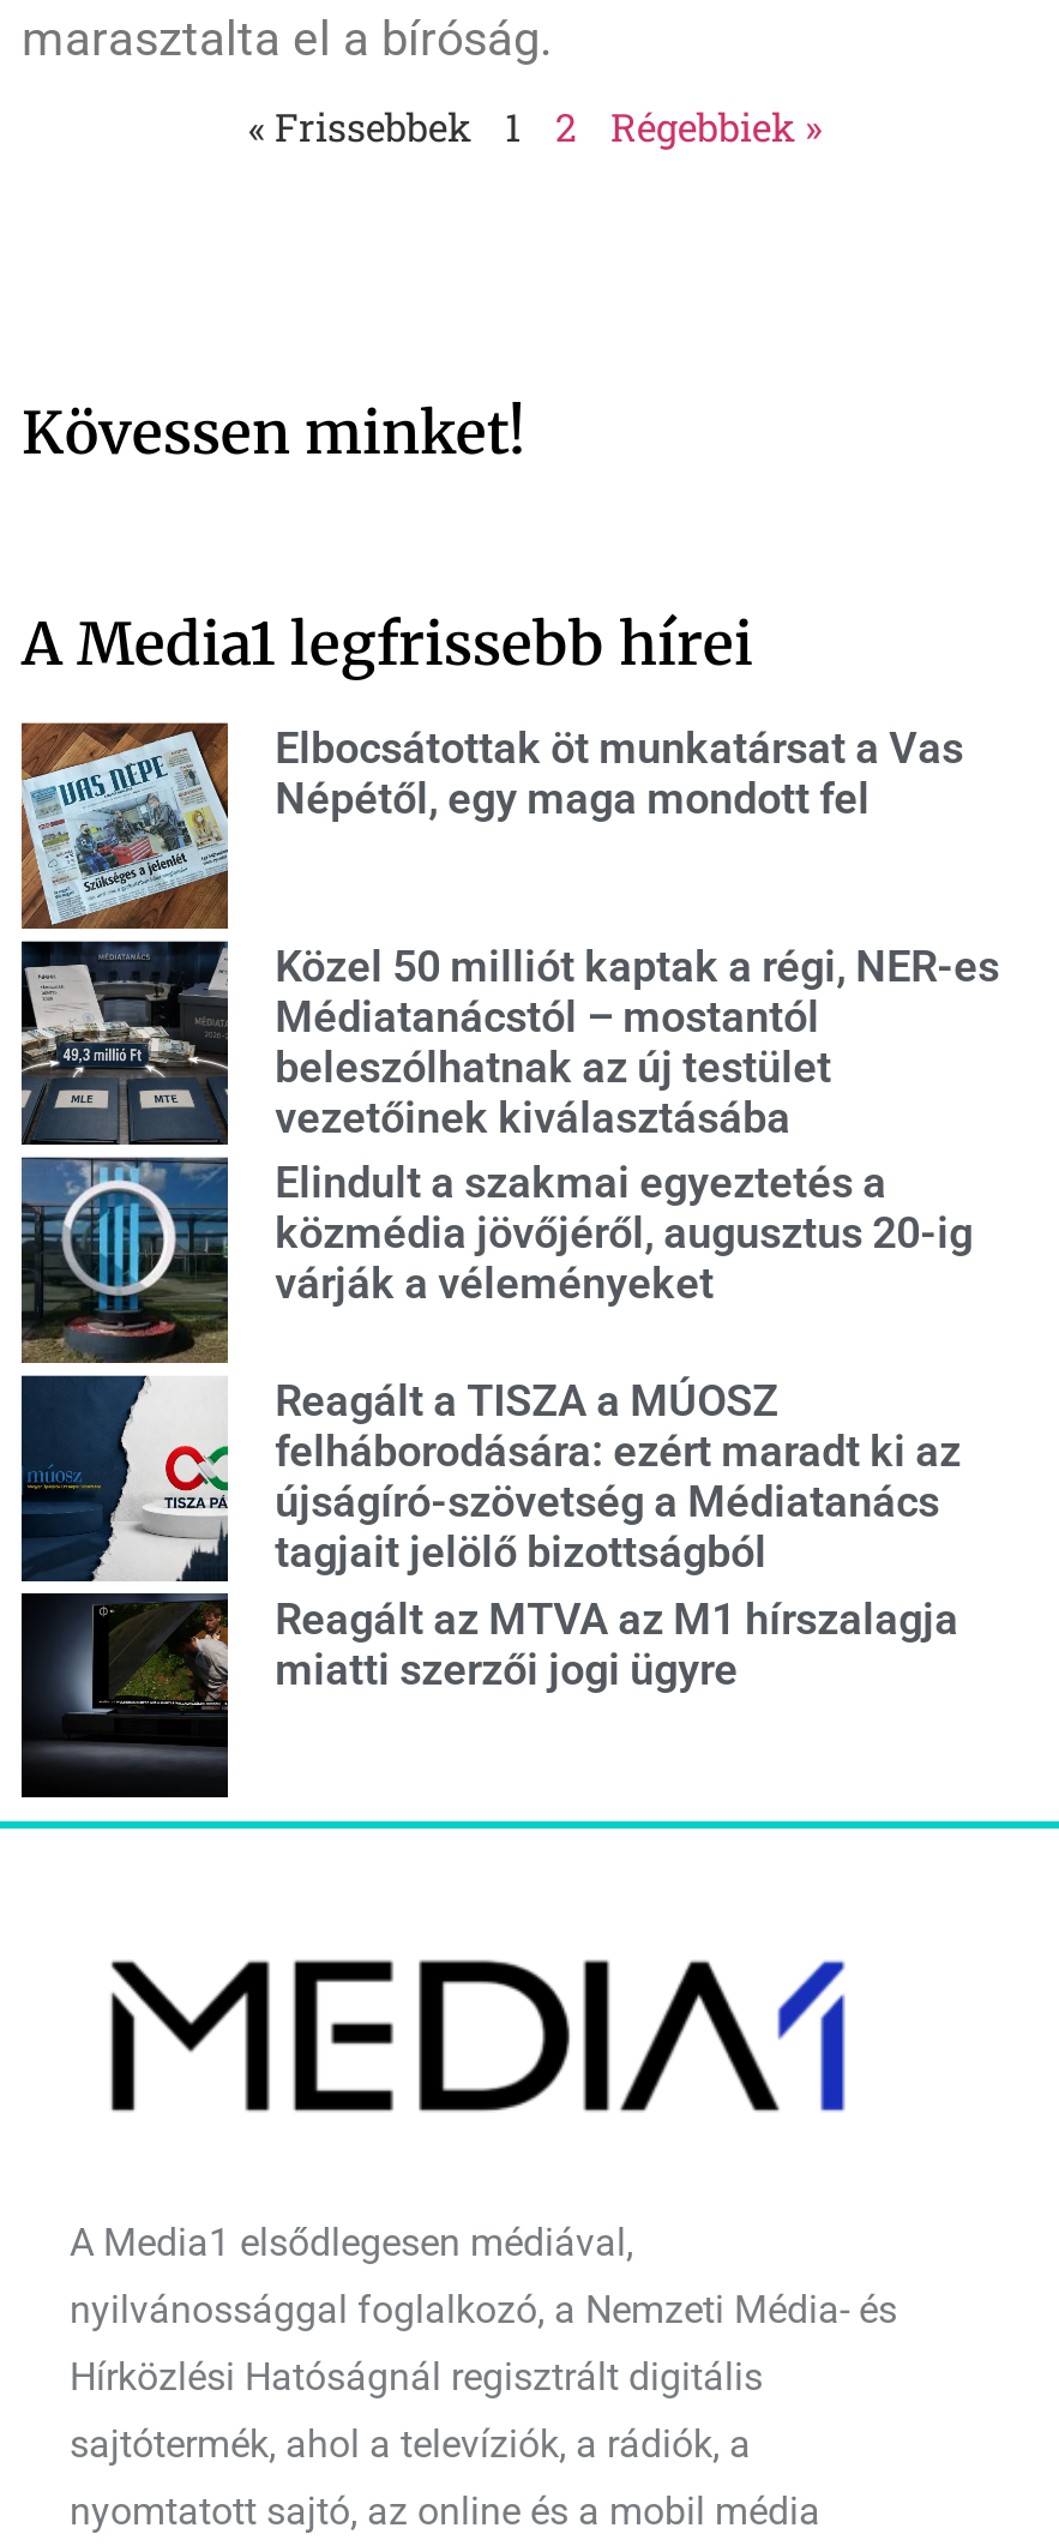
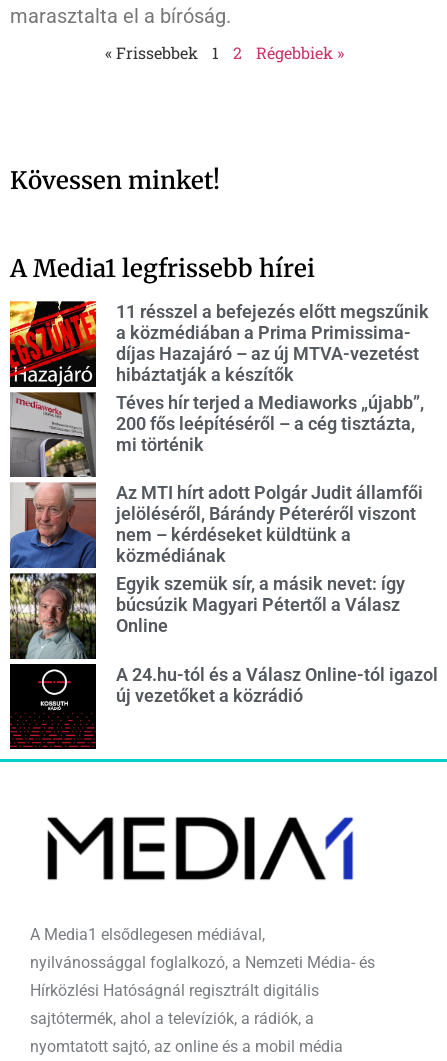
- [image]
- Elbocsátottak öt munkatársat a Vas
- Népétől, egy maga mondott fel
+ [image]
+ 11 résszel a befejezés előtt megszűnik
+ a közmédiában a Prima Primissima-
+ díjas Hazajáró – az új MTVA-vezetést
+ hibáztatják a készítők
+ Téves hír terjed a Mediaworks „újabb”,
+ 200 fős leépítéséről – a cég tisztázta,
+ mi történik

- Közel 50 milliót kaptak a régi, NER-es
- Médiatanácstól – mostantól
- beleszólhatnak az új testület
- vezetőinek kiválasztásába
- Elindult a szakmai egyeztetés a
- közmédia jövőjéről, augusztus 20-ig
- várják a véleményeket
+ Az MTI hírt adott Polgár Judit államfői
+ jelöléséről, Bárándy Péteréről viszont
+ nem – kérdéseket küldtünk a
+ közmédiának
+ Egyik szemük sír, a másik nevet: így
+ búcsúzik Magyari Pétertől a Válasz
+ Online

- Reagált a TISZA a MÚOSZ
- felháborodására: ezért maradt ki az
- újságíró-szövetség a Médiatanács
- tagjait jelölő bizottságból
- Reagált az MTVA az M1 hírszalagja
- miatti szerzői jogi ügyre
+ A 24.hu-tól és a Válasz Online-tól igazol
+ új vezetőket a közrádió
